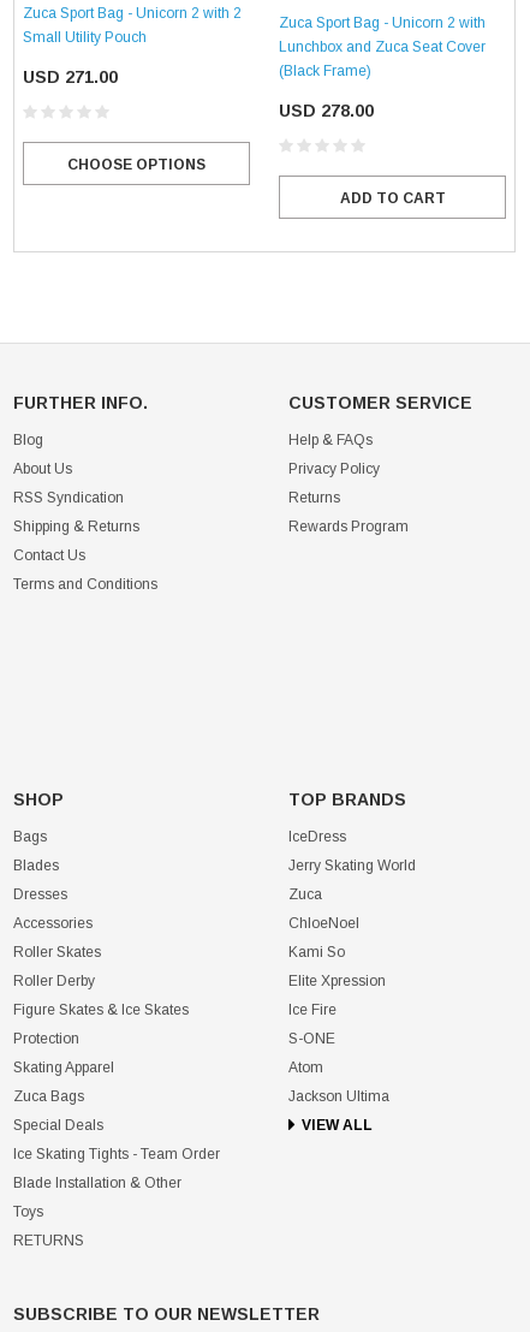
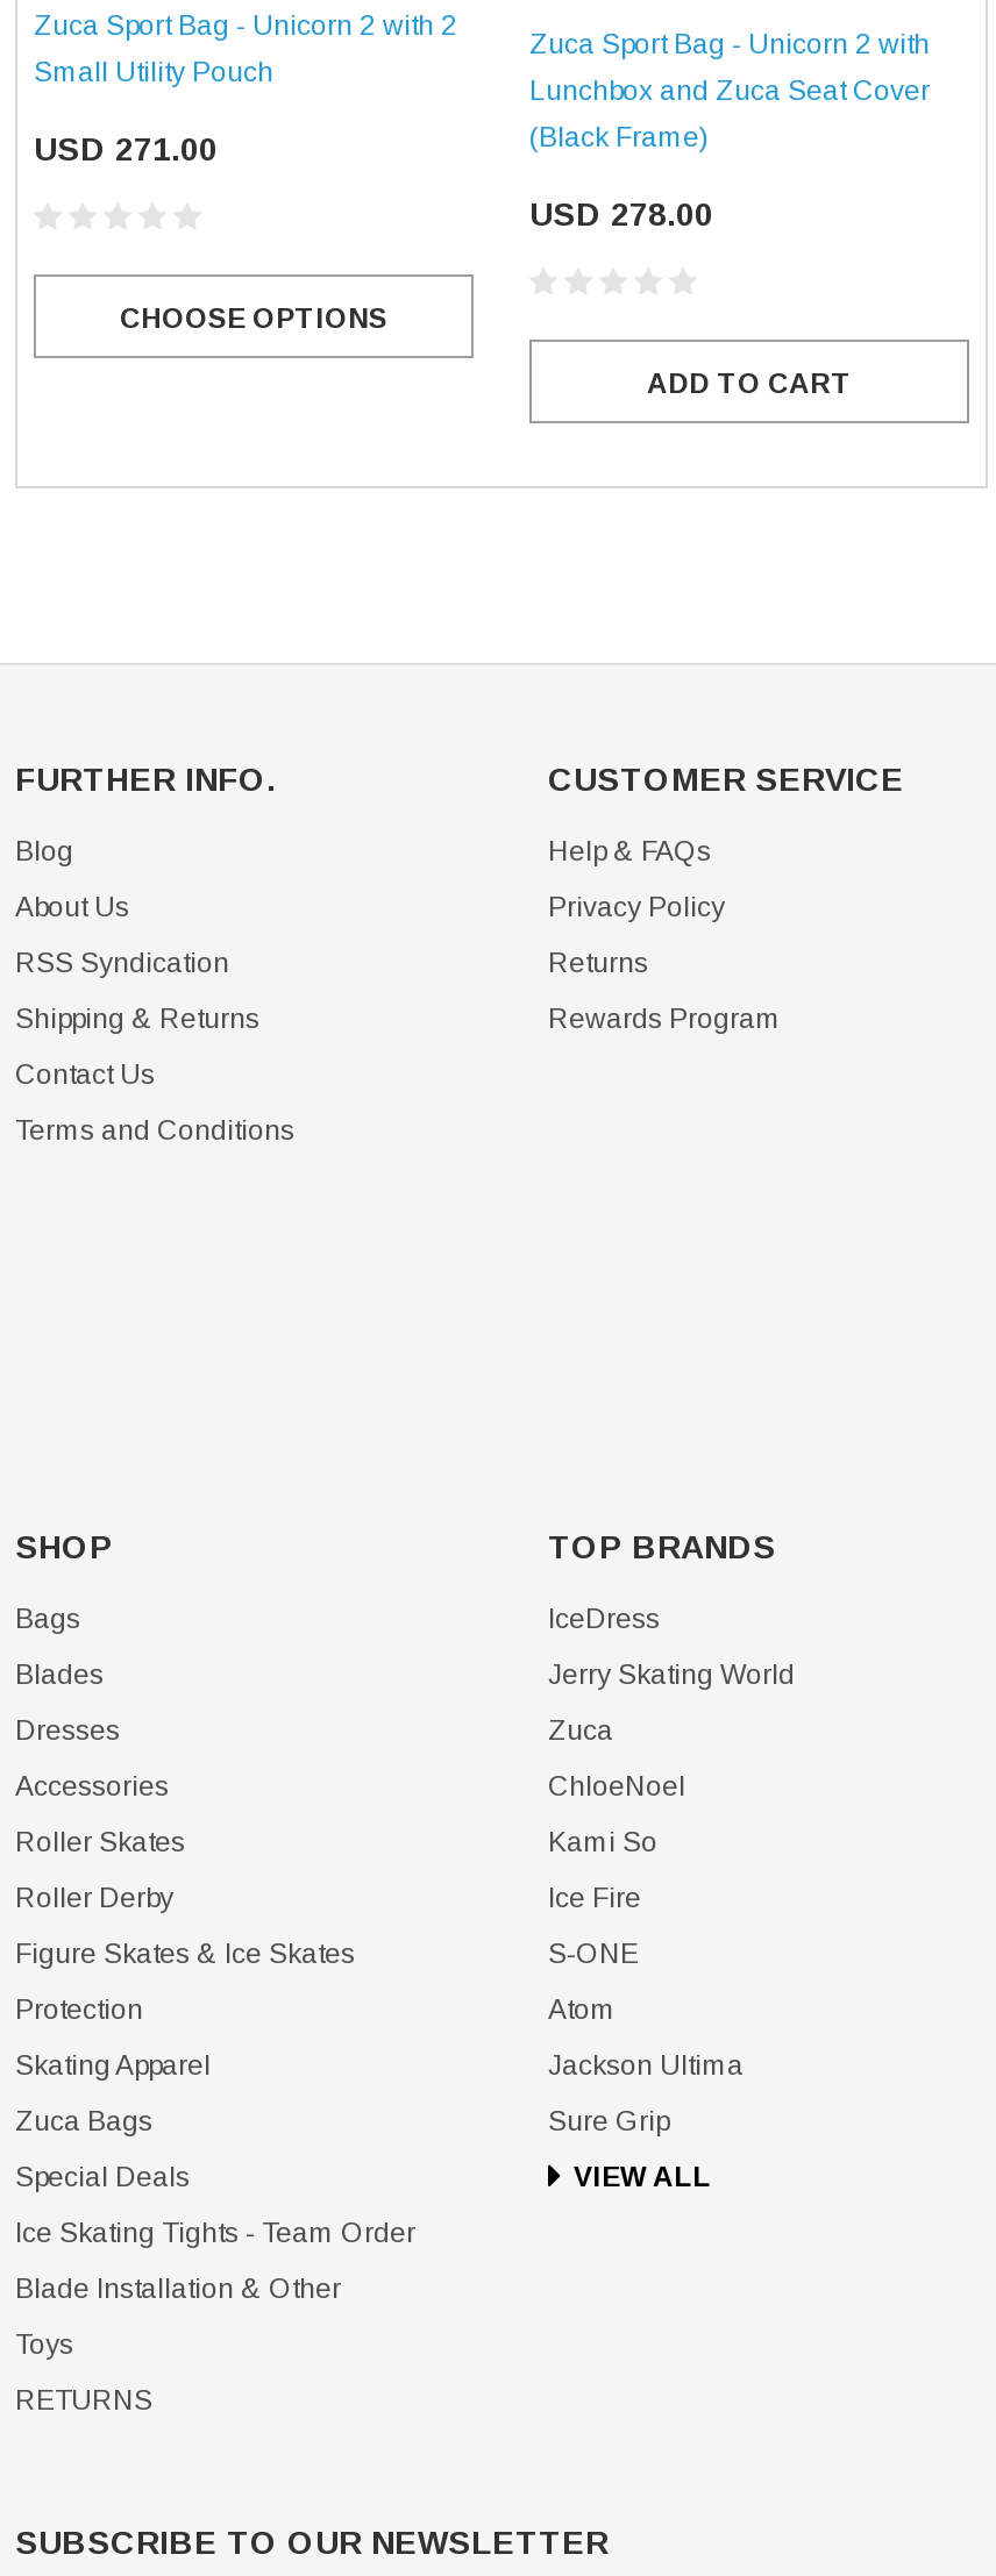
- Elite Xpression

moved up: Ice Fire | S-ONE | Atom | Jackson Ultima

+ Sure Grip
